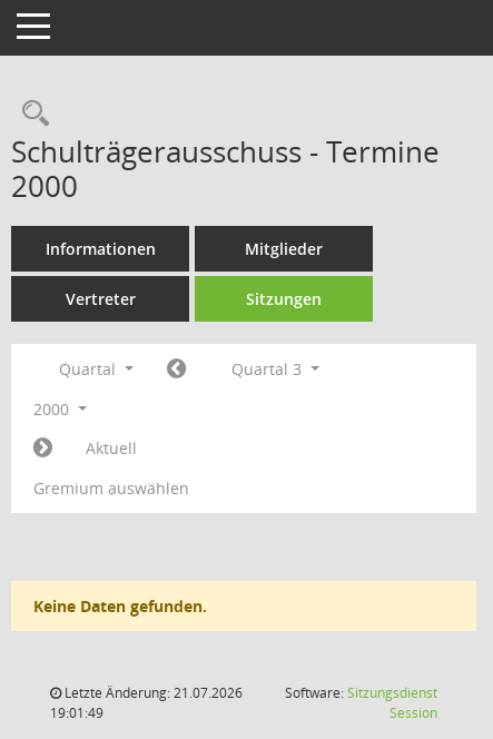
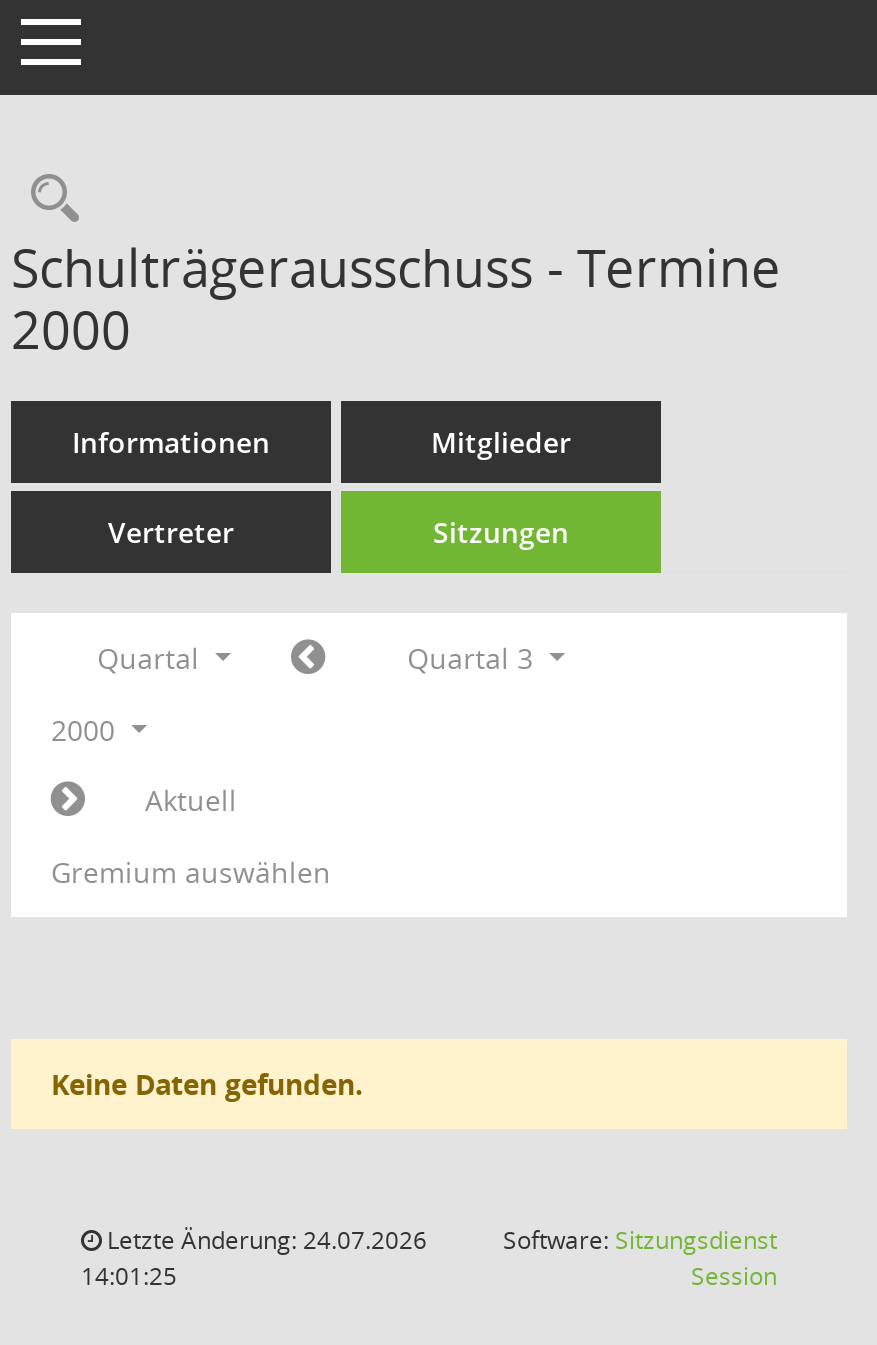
- Letzte Änderung: 21.07.2026
+ Letzte Änderung: 24.07.2026

- 19:01:49
+ 14:01:25
